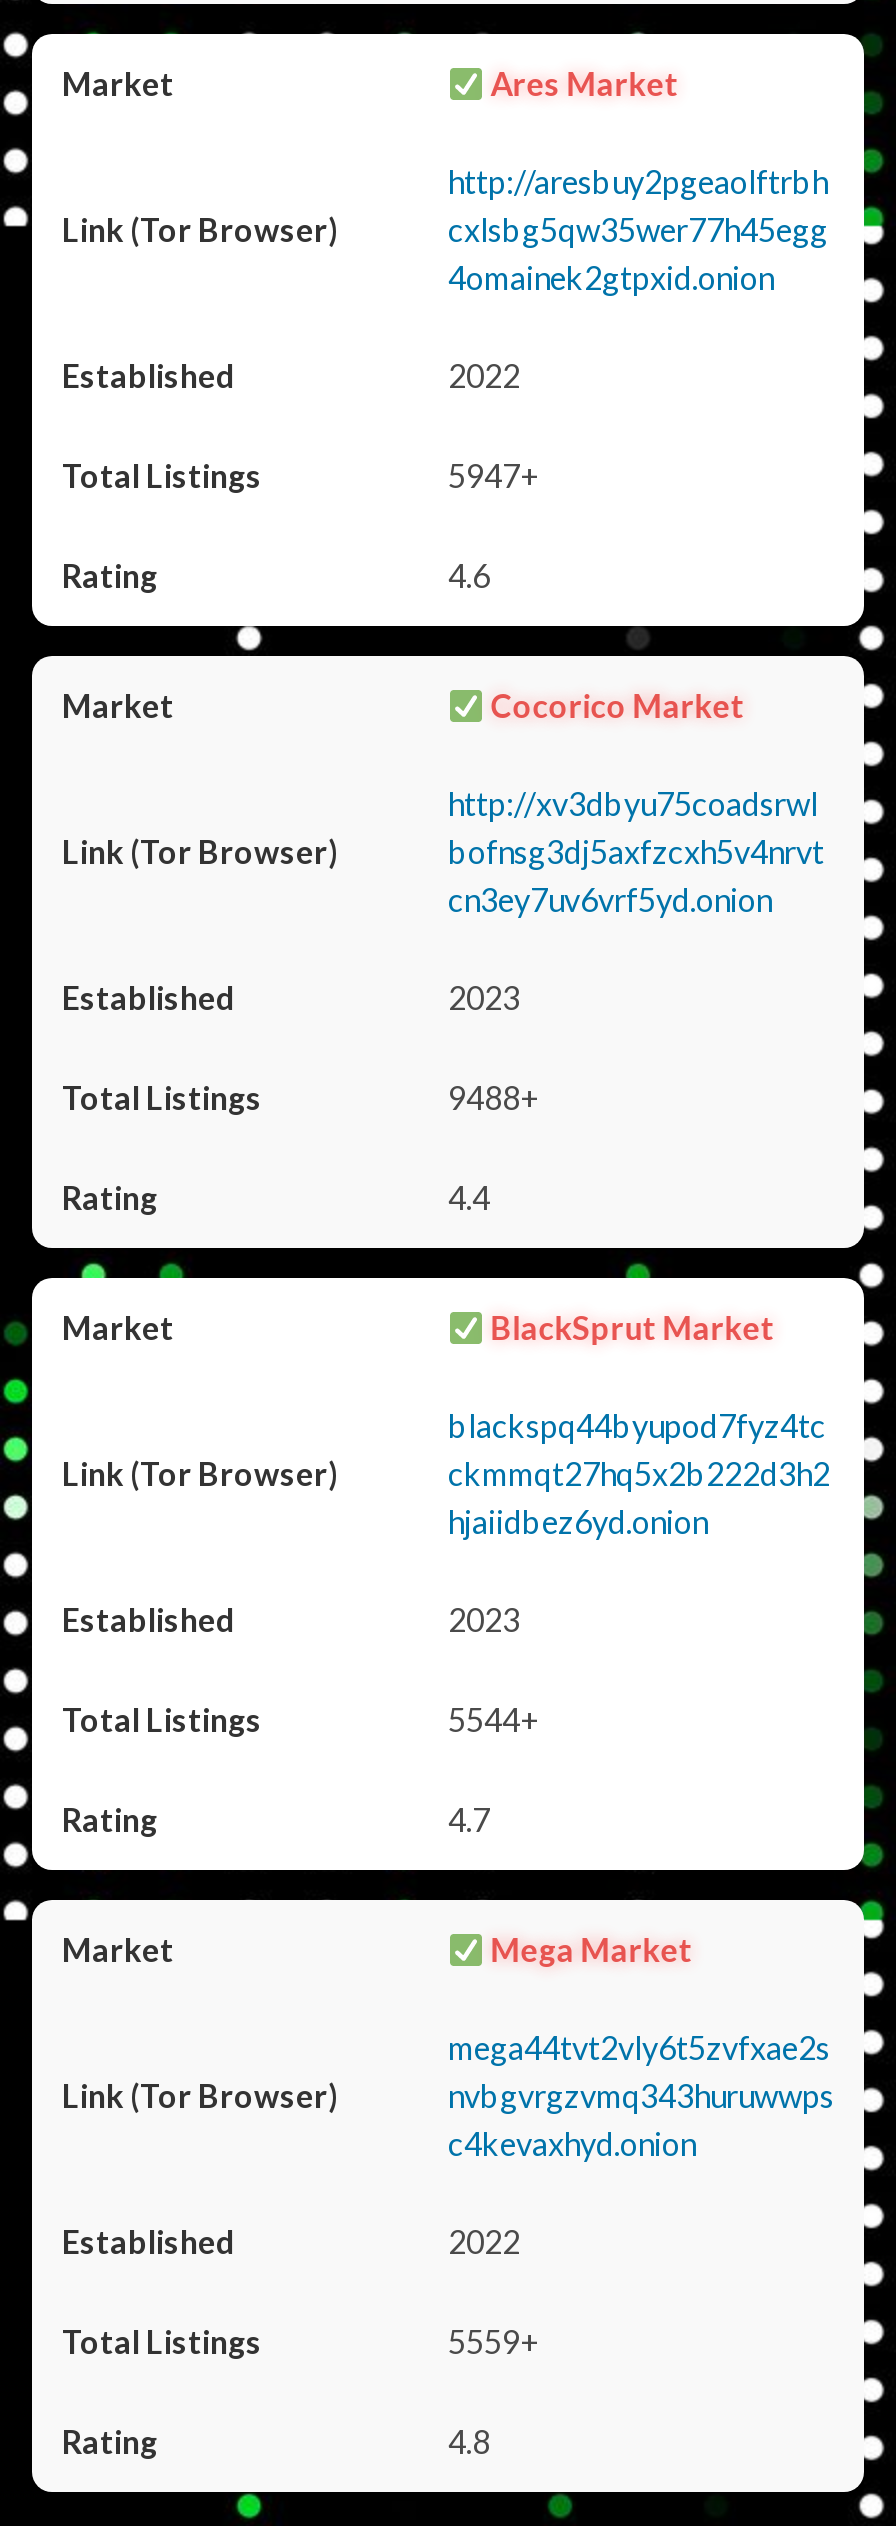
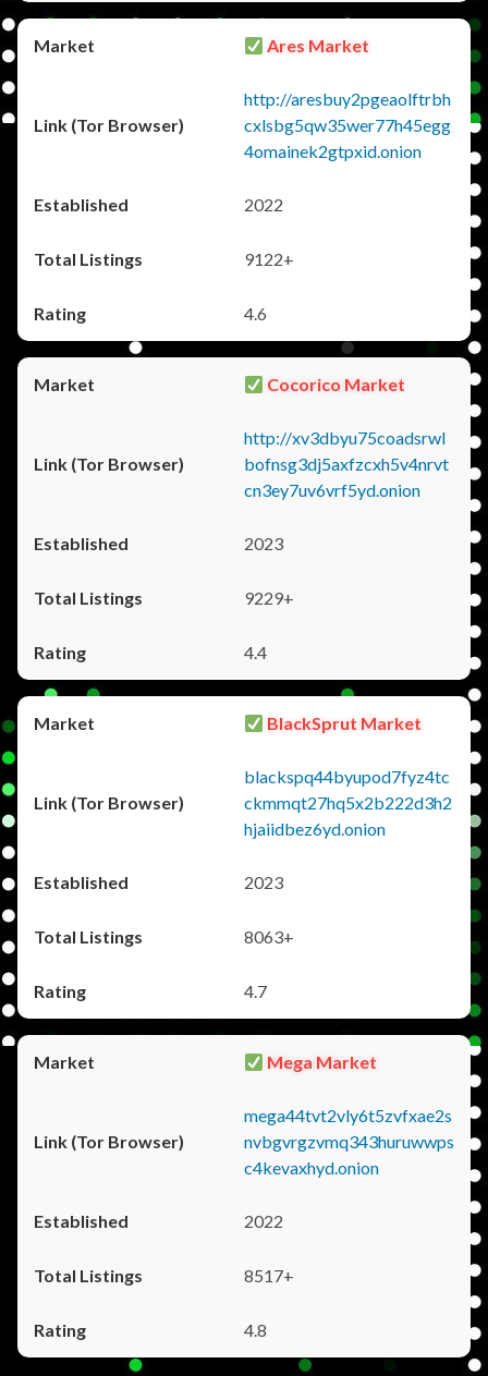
- 5947+
+ 9122+

- 9488+
+ 9229+

- 5544+
+ 8063+

- 5559+
+ 8517+
